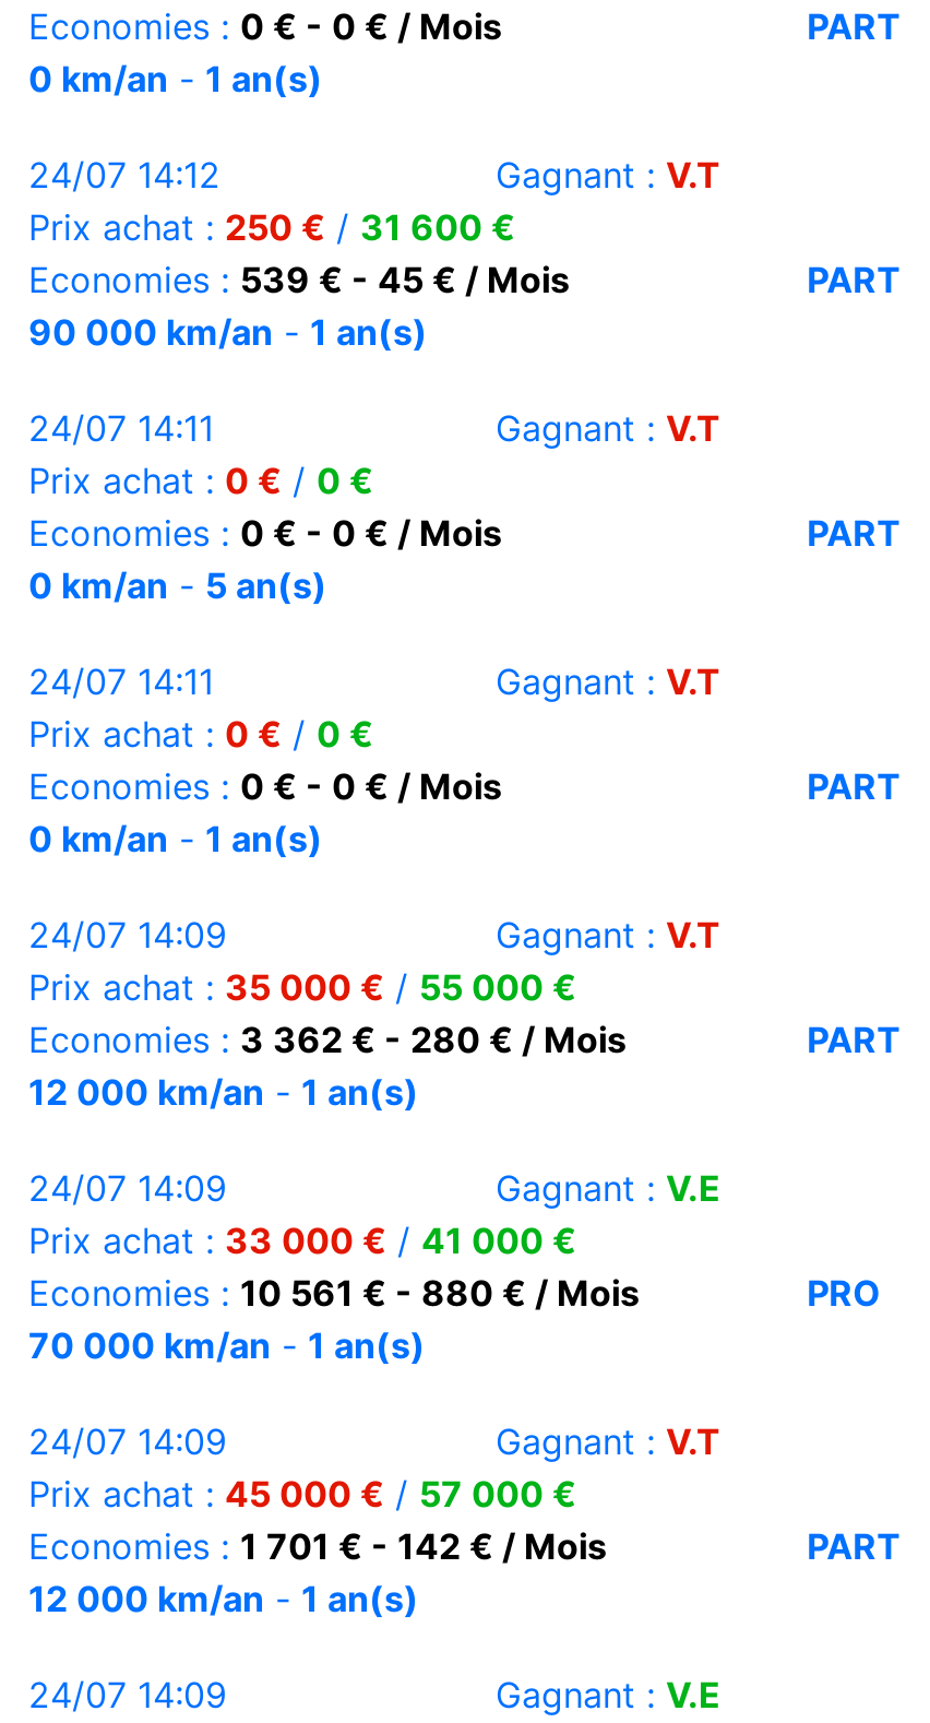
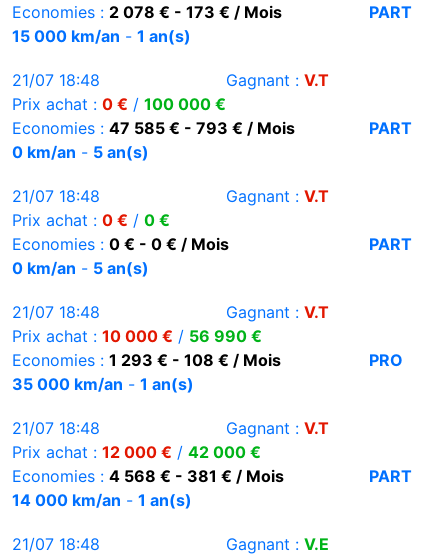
- Economies : 0 € - 0 € / Mois
+ Economies : 2 078 € - 173 € / Mois

- 0 km/an - 1 an(s)
+ 15 000 km/an - 1 an(s)

- 24/07 14:12
+ 21/07 18:48

- Prix achat : 250 €/ 31 600 €
+ Prix achat : 0 €/ 100 000 €

- Economies : 539 € - 45 € / Mois
+ Economies : 47 585 € - 793 € / Mois

- 90 000 km/an - 1 an(s)
+ 0 km/an - 5 an(s)

- 24/07 14:11
+ 21/07 18:48

- 24/07 14:11
+ 21/07 18:48

- Prix achat : 0 €/ 0 €
- Economies : 0 € - 0 € / Mois
- PART
- 0 km/an - 1 an(s)
- 24/07 14:09
- Gagnant : V.T
- Prix achat : 35 000 €/ 55 000 €
- Economies : 3 362 € - 280 € / Mois
- PART
- 12 000 km/an - 1 an(s)
- 24/07 14:09
- Gagnant : V.E
- Prix achat : 33 000 €/ 41 000 €
- Economies : 10 561 € - 880 € / Mois
+ Prix achat : 10 000 €/ 56 990 €
+ Economies : 1 293 € - 108 € / Mois

- 70 000 km/an - 1 an(s)
+ 35 000 km/an - 1 an(s)

- 24/07 14:09
+ 21/07 18:48

- Prix achat : 45 000 €/ 57 000 €
+ Prix achat : 12 000 €/ 42 000 €

- Economies : 1 701 € - 142 € / Mois
+ Economies : 4 568 € - 381 € / Mois

- 12 000 km/an - 1 an(s)
+ 14 000 km/an - 1 an(s)

- 24/07 14:09
+ 21/07 18:48
